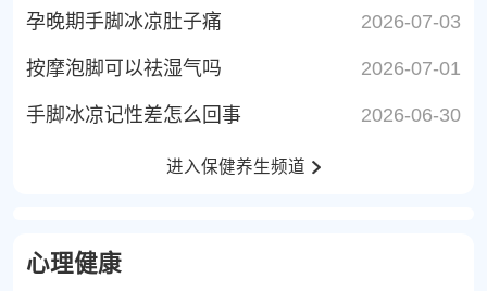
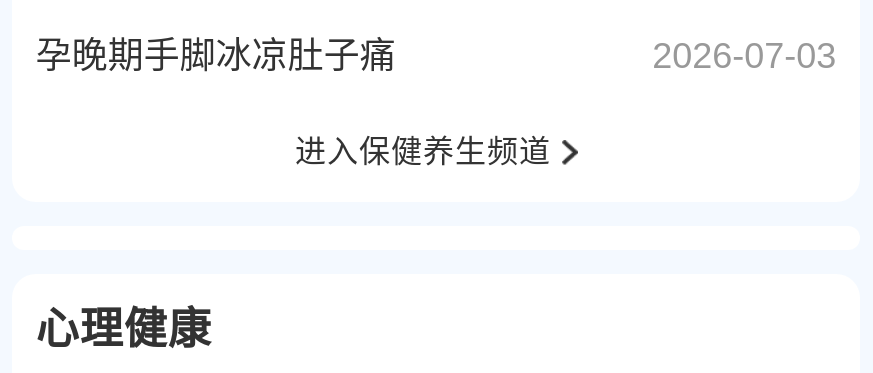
- 2026-07-01
- 按摩泡脚可以祛湿气吗
- 2026-06-30
- 手脚冰凉记性差怎么回事
